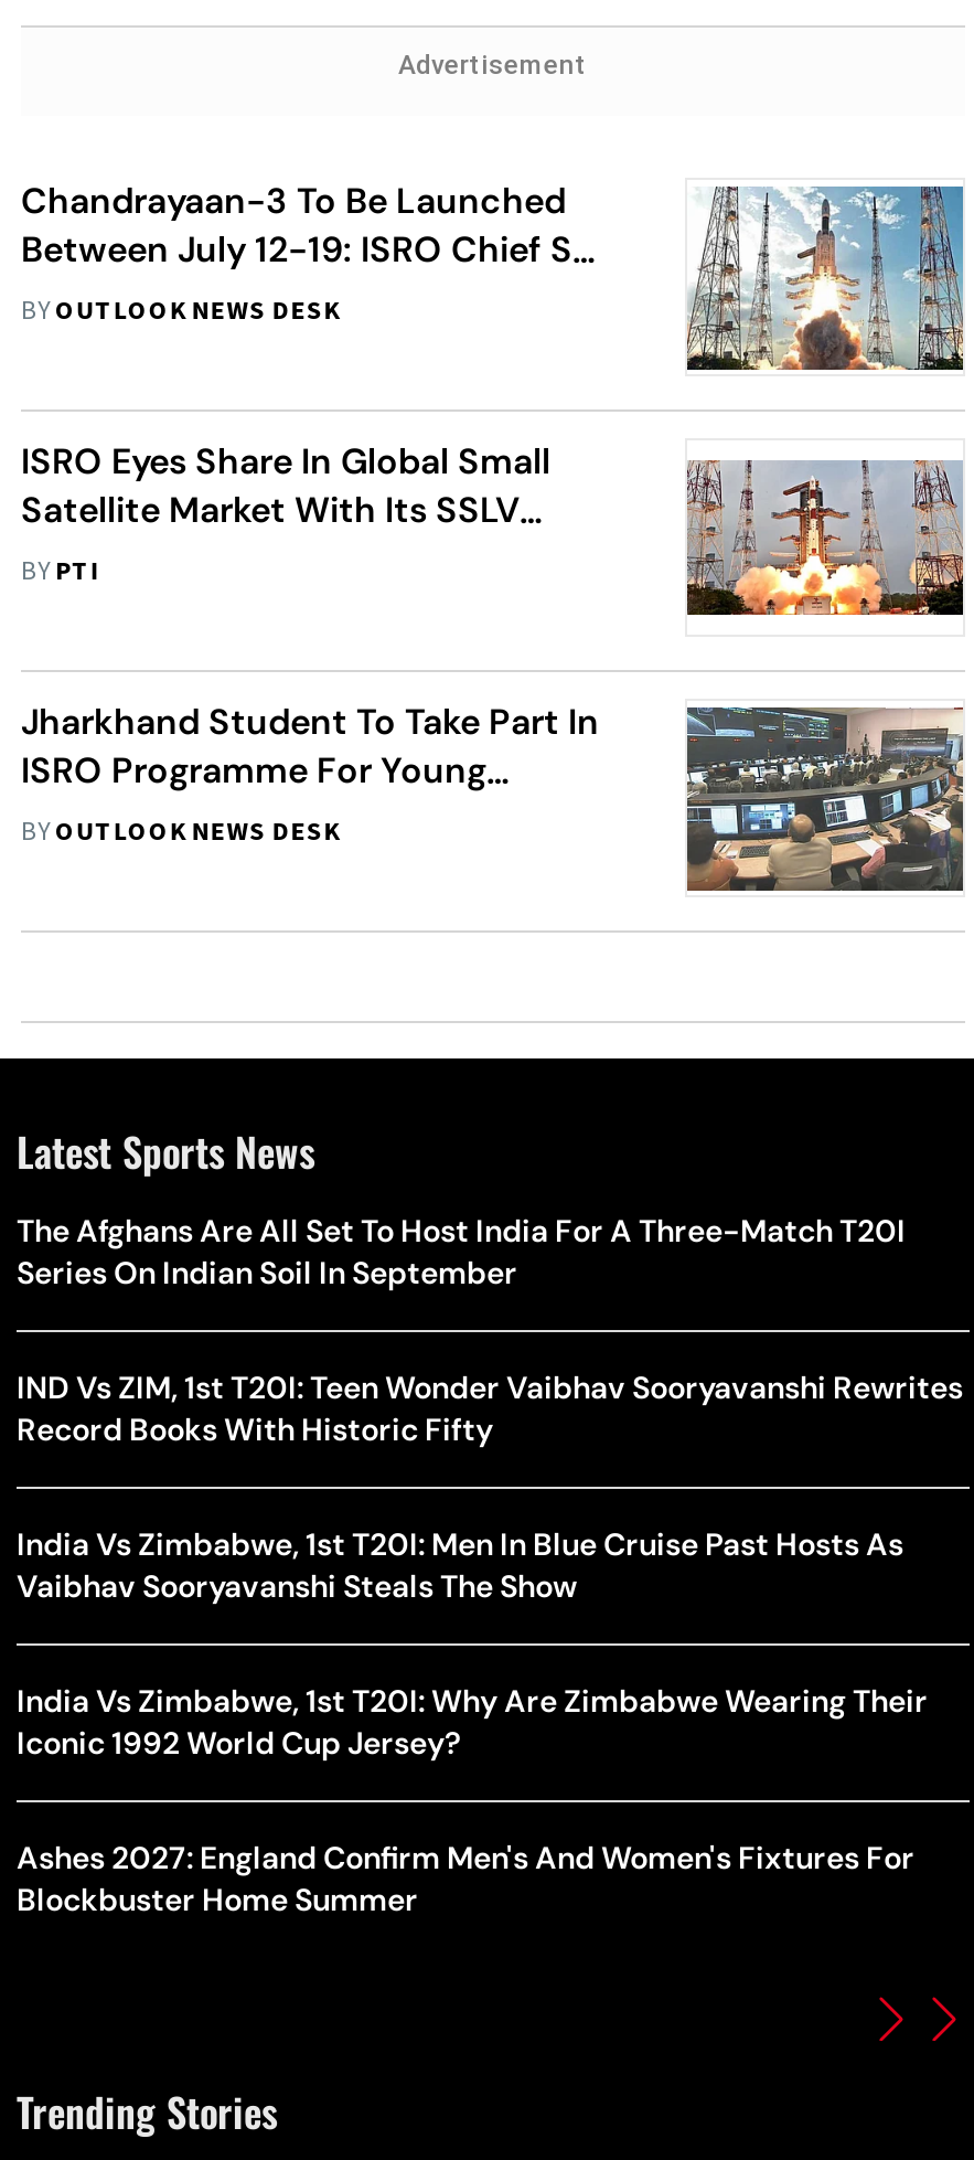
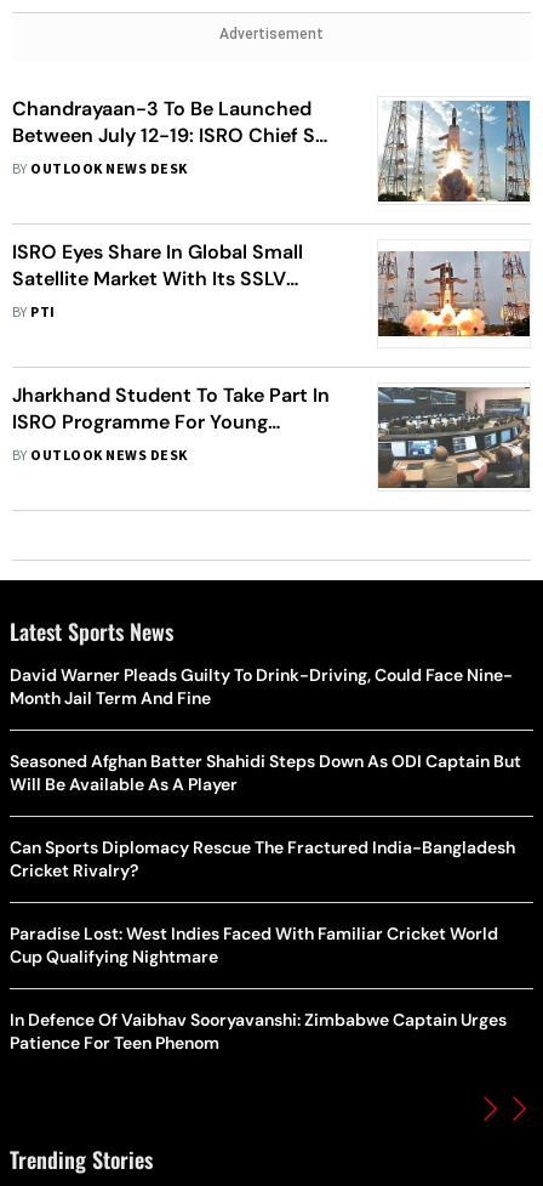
- The Afghans Are All Set To Host India For A Three-Match T20I
- Series On Indian Soil In September
+ David Warner Pleads Guilty To Drink-Driving, Could Face Nine-
+ Month Jail Term And Fine

- IND Vs ZIM, 1st T20I: Teen Wonder Vaibhav Sooryavanshi Rewrites
- Record Books With Historic Fifty
+ Seasoned Afghan Batter Shahidi Steps Down As ODI Captain But
+ Will Be Available As A Player

- India Vs Zimbabwe, 1st T20I: Men In Blue Cruise Past Hosts As
- Vaibhav Sooryavanshi Steals The Show
+ Can Sports Diplomacy Rescue The Fractured India-Bangladesh
+ Cricket Rivalry?

- India Vs Zimbabwe, 1st T20I: Why Are Zimbabwe Wearing Their
- Iconic 1992 World Cup Jersey?
+ Paradise Lost: West Indies Faced With Familiar Cricket World
+ Cup Qualifying Nightmare

- Ashes 2027: England Confirm Men's And Women's Fixtures For
- Blockbuster Home Summer
+ In Defence Of Vaibhav Sooryavanshi: Zimbabwe Captain Urges
+ Patience For Teen Phenom
